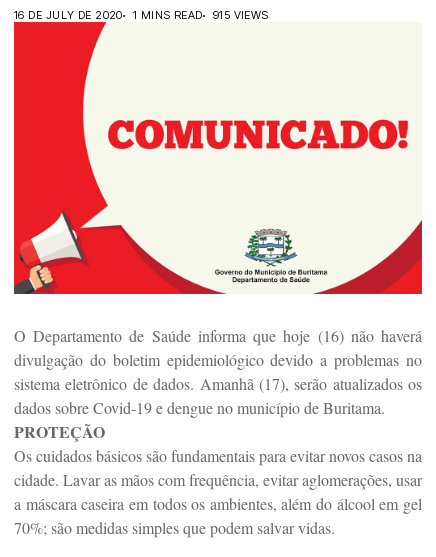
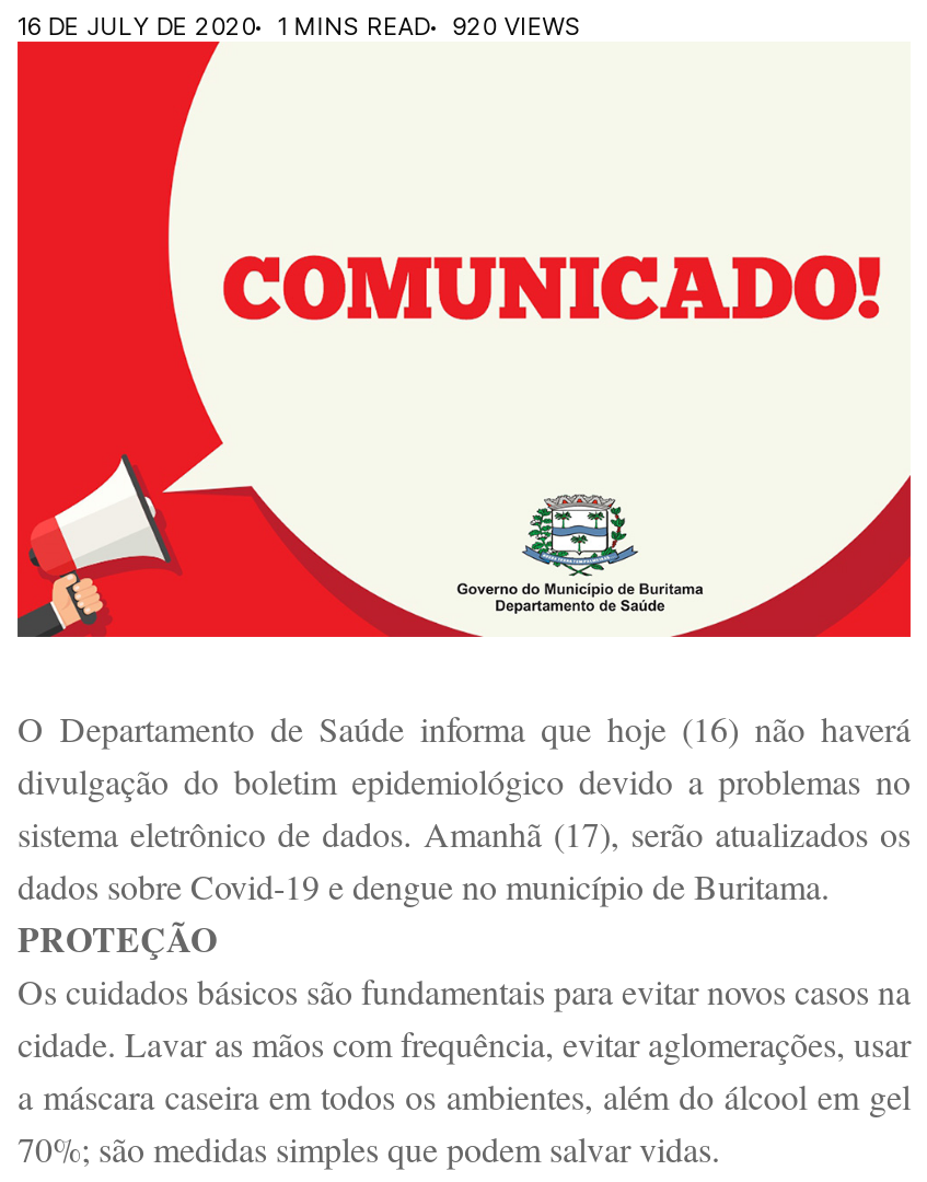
- 16 DE JULY DE 2020 1 MINS READ 915 VIEWS
+ 16 DE JULY DE 2020 1 MINS READ 920 VIEWS
